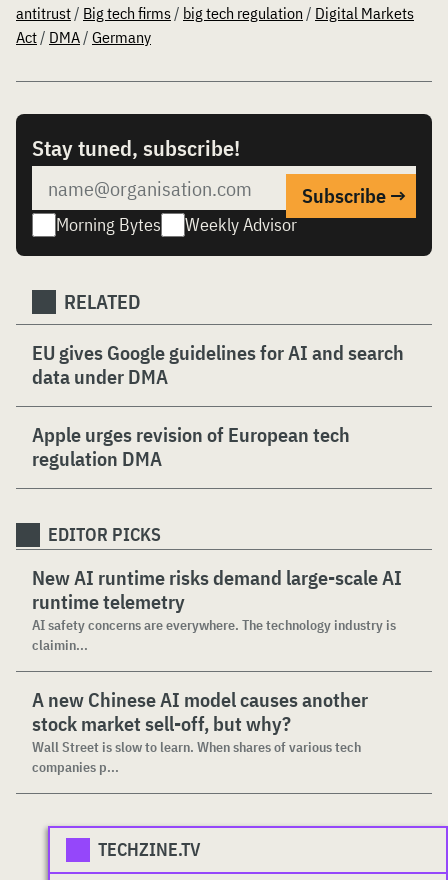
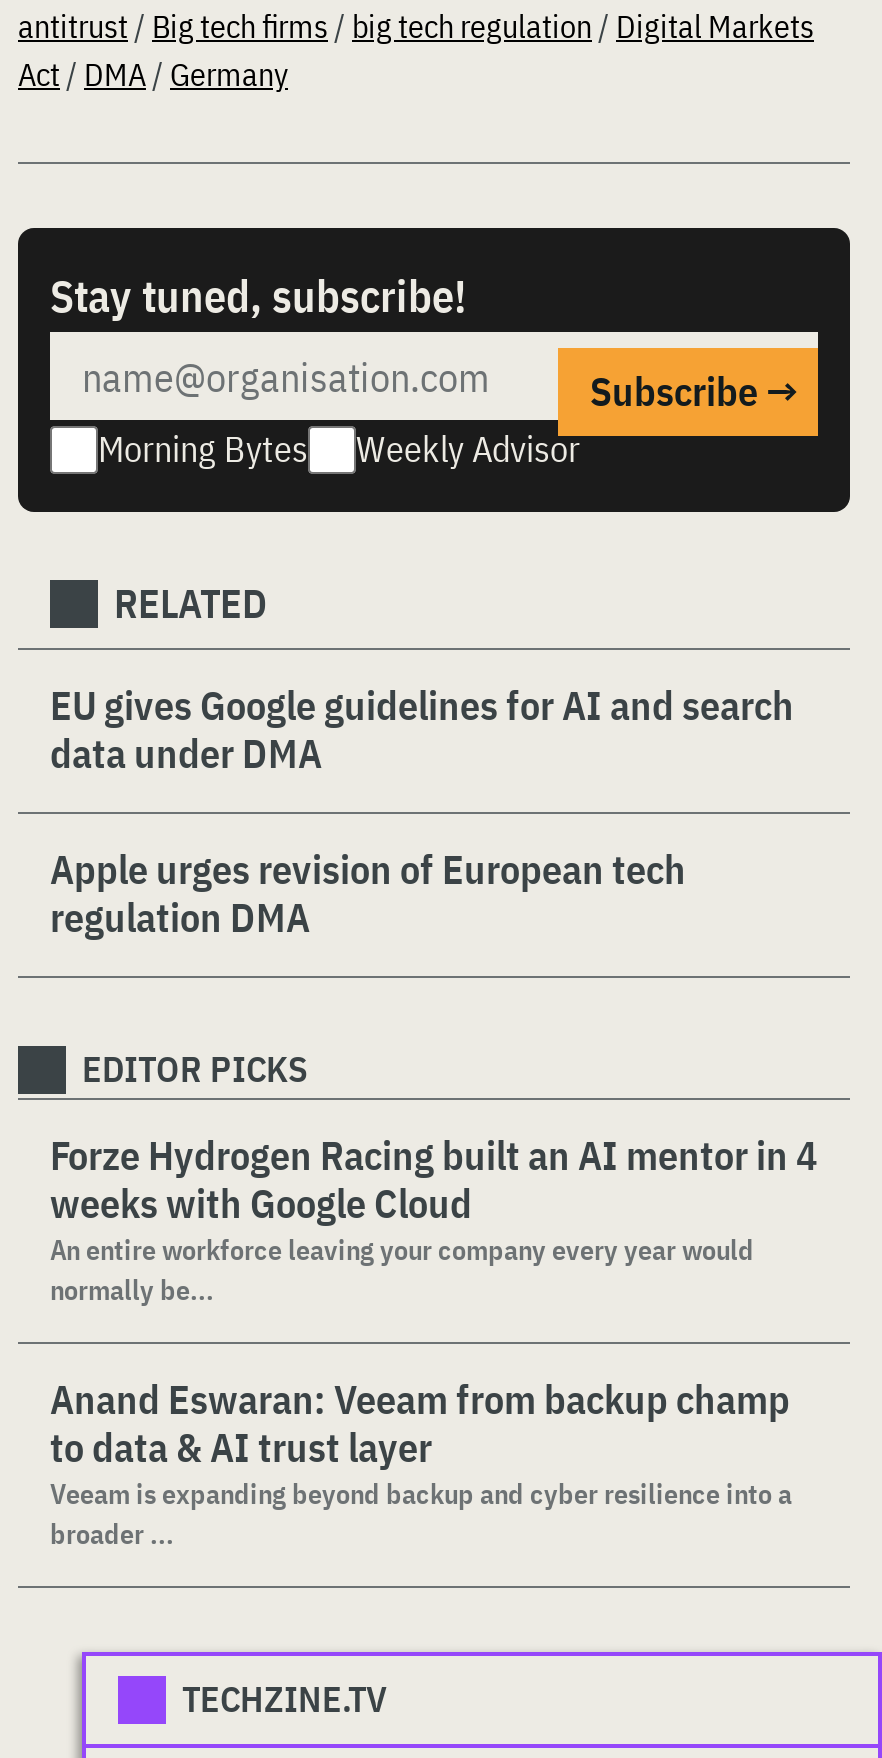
- New AI runtime risks demand large-scale AI
- runtime telemetry
- AI safety concerns are everywhere. The technology industry is
- claimin...
+ Forze Hydrogen Racing built an AI mentor in 4
+ weeks with Google Cloud
+ An entire workforce leaving your company every year would
+ normally be...

- A new Chinese AI model causes another
- stock market sell-off, but why?
- Wall Street is slow to learn. When shares of various tech
- companies p...
+ Anand Eswaran: Veeam from backup champ
+ to data & AI trust layer
+ Veeam is expanding beyond backup and cyber resilience into a
+ broader ...
